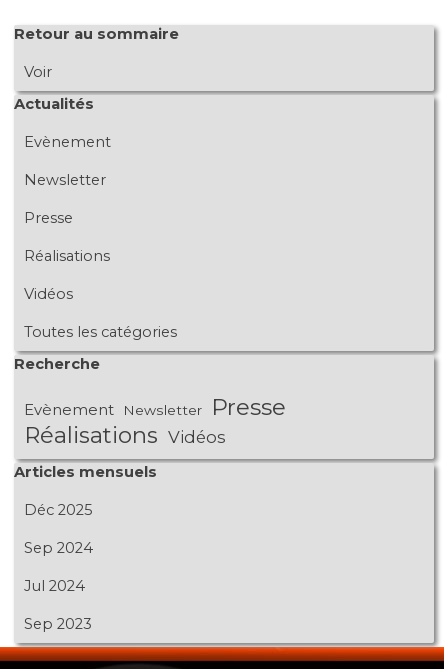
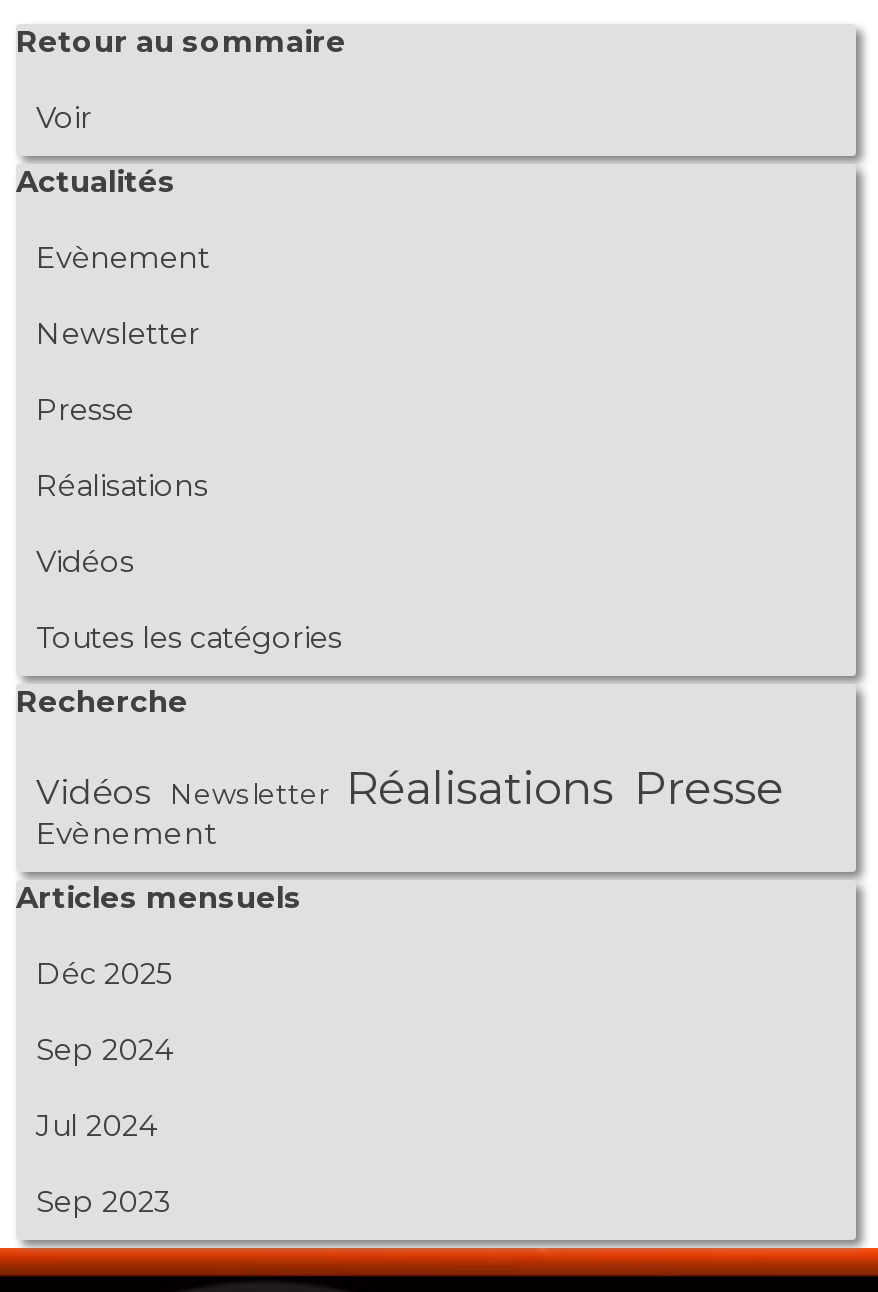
- Evènement Newsletter Presse
- Réalisations Vidéos
+ Vidéos Newsletter Réalisations Presse
+ Evènement
